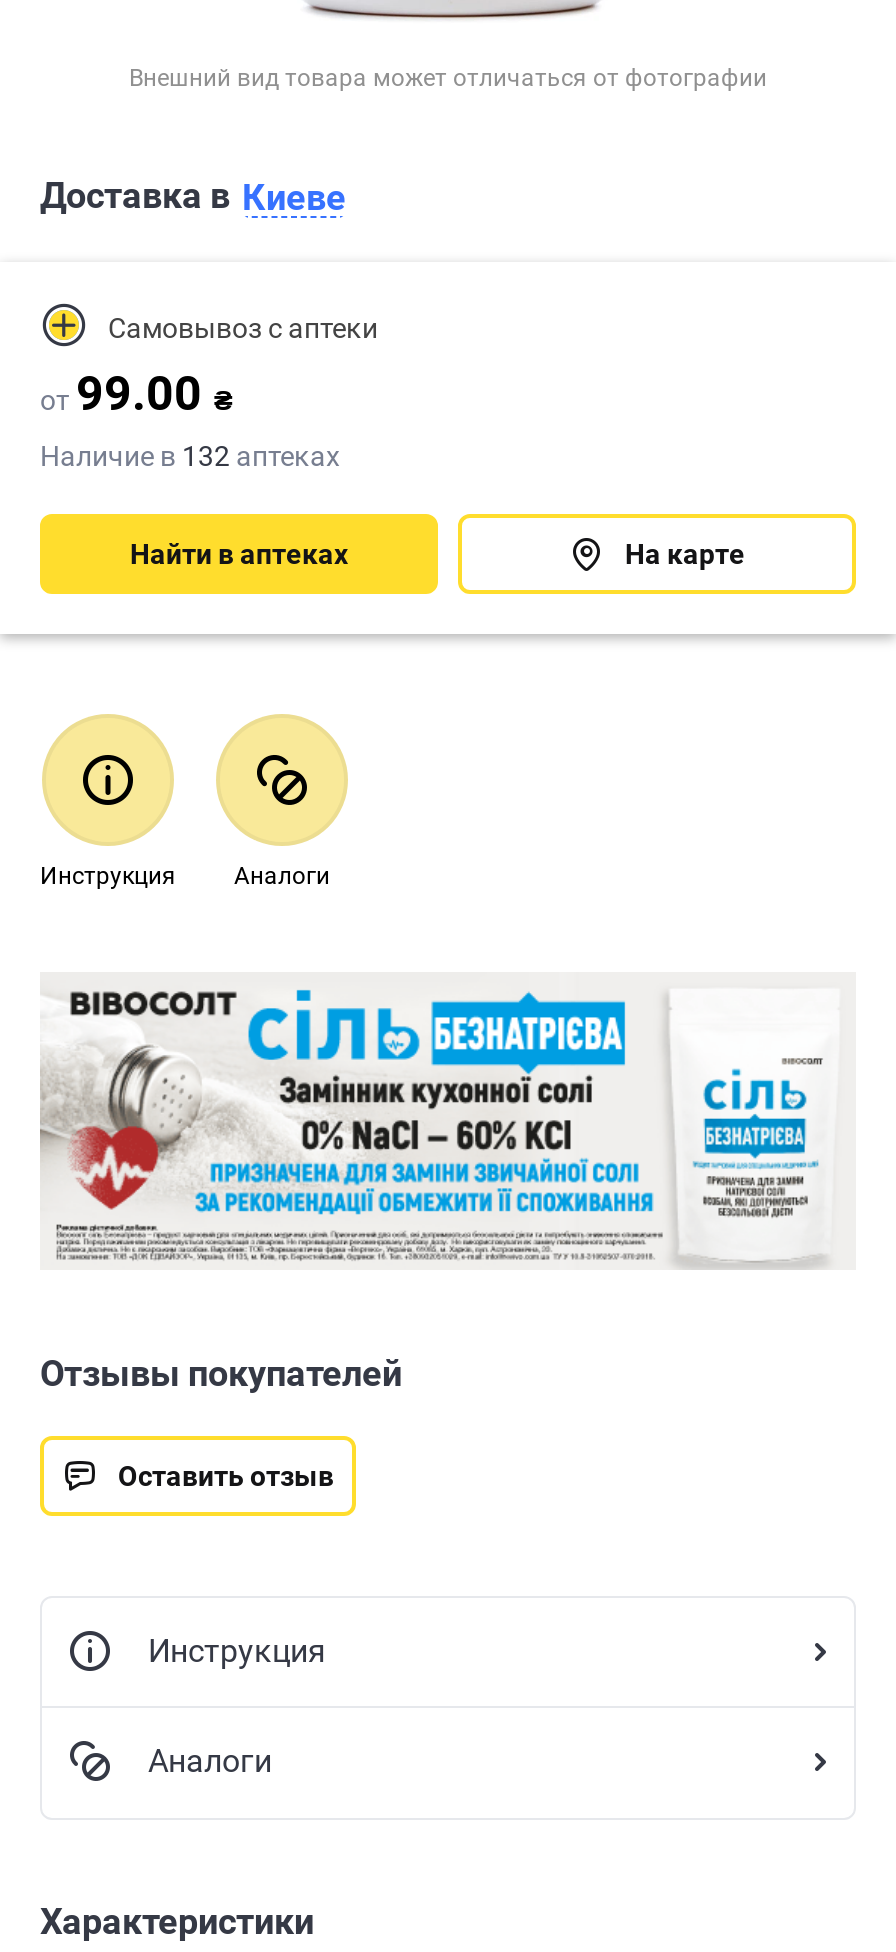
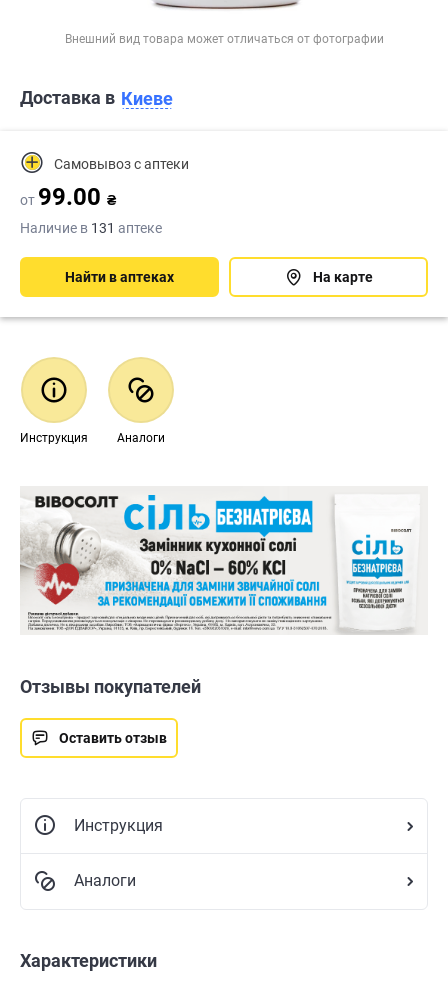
- Наличие в 132 аптеках
+ Наличие в 131 аптеке
